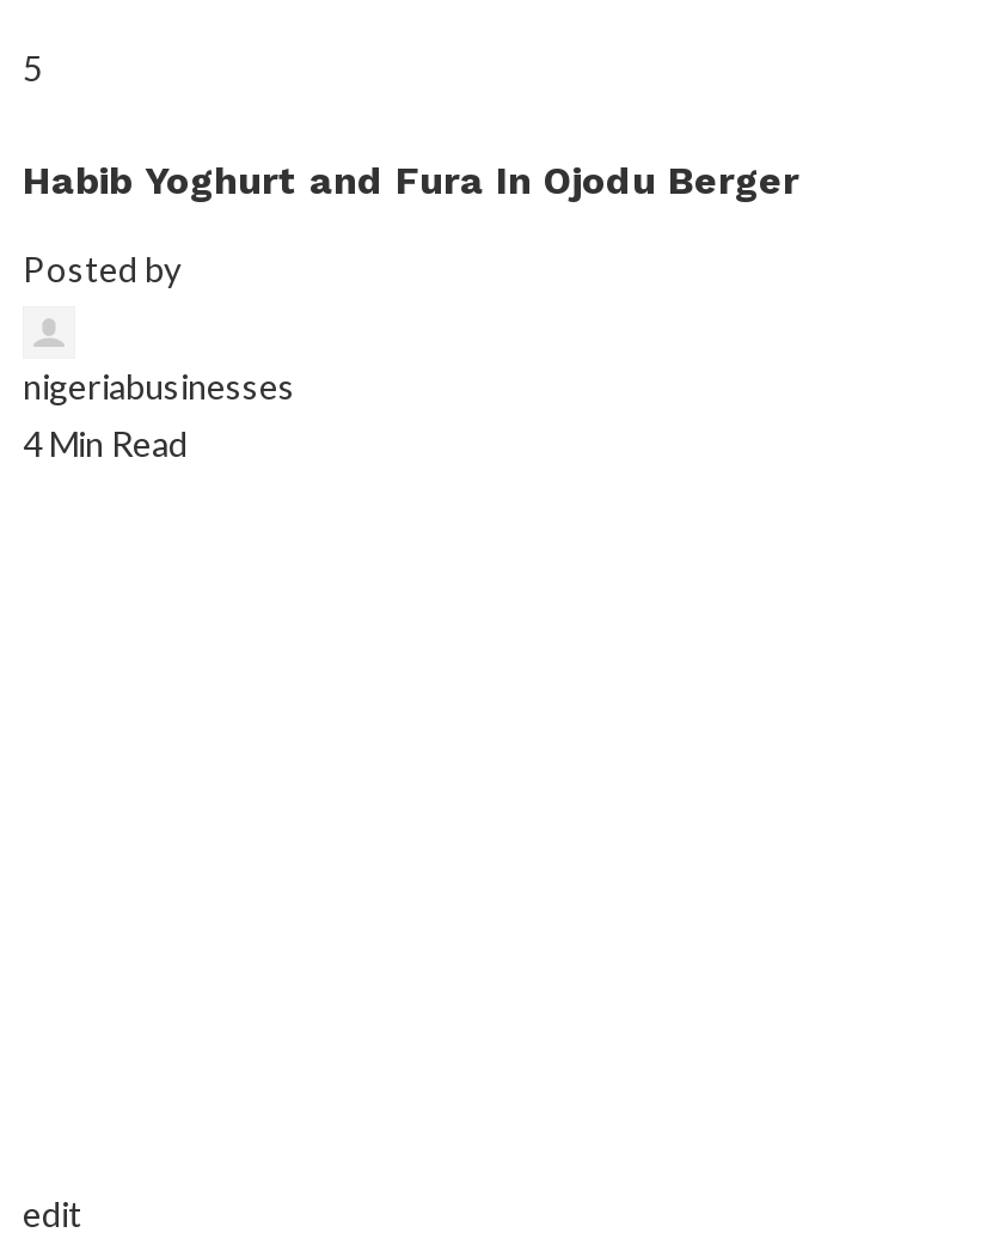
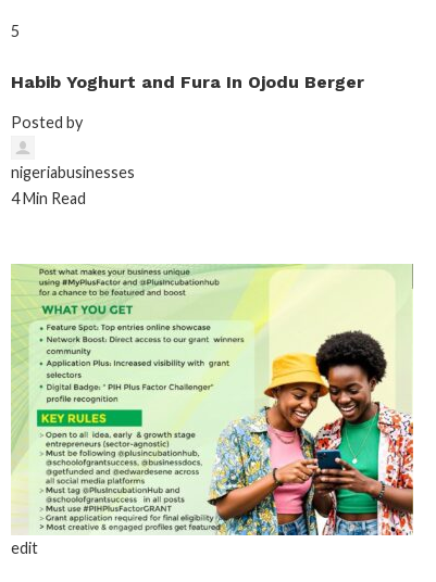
+ [image]
